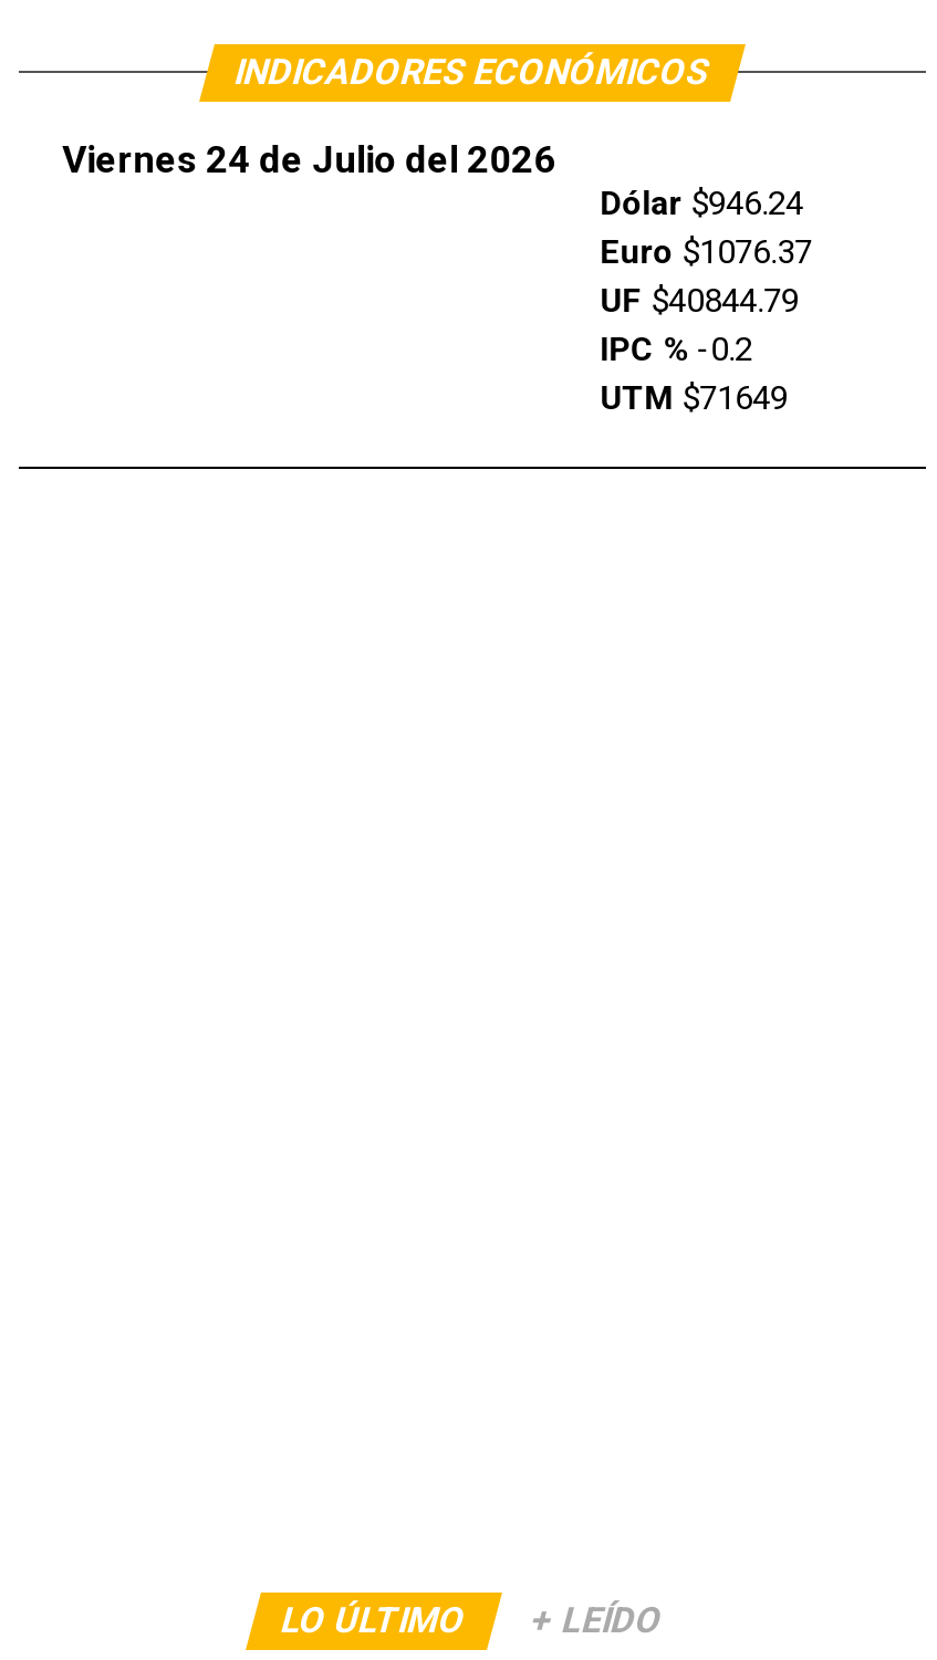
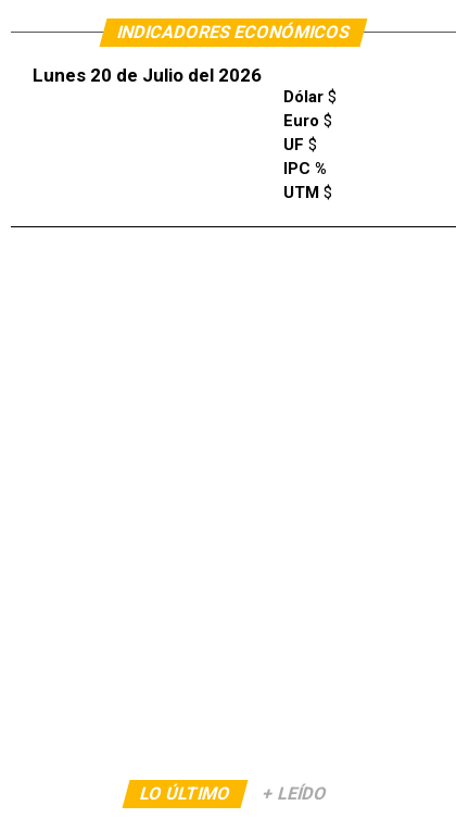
- Viernes 24 de Julio del 2026
- Dólar $946.24
- Euro $1076.37
- UF $40844.79
- IPC % -0.2
- UTM $71649
+ Lunes 20 de Julio del 2026
+ Dólar $
+ Euro $
+ UF $
+ IPC %
+ UTM $
